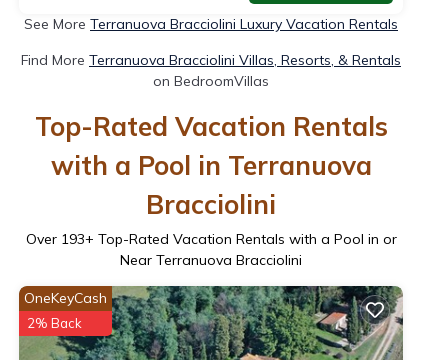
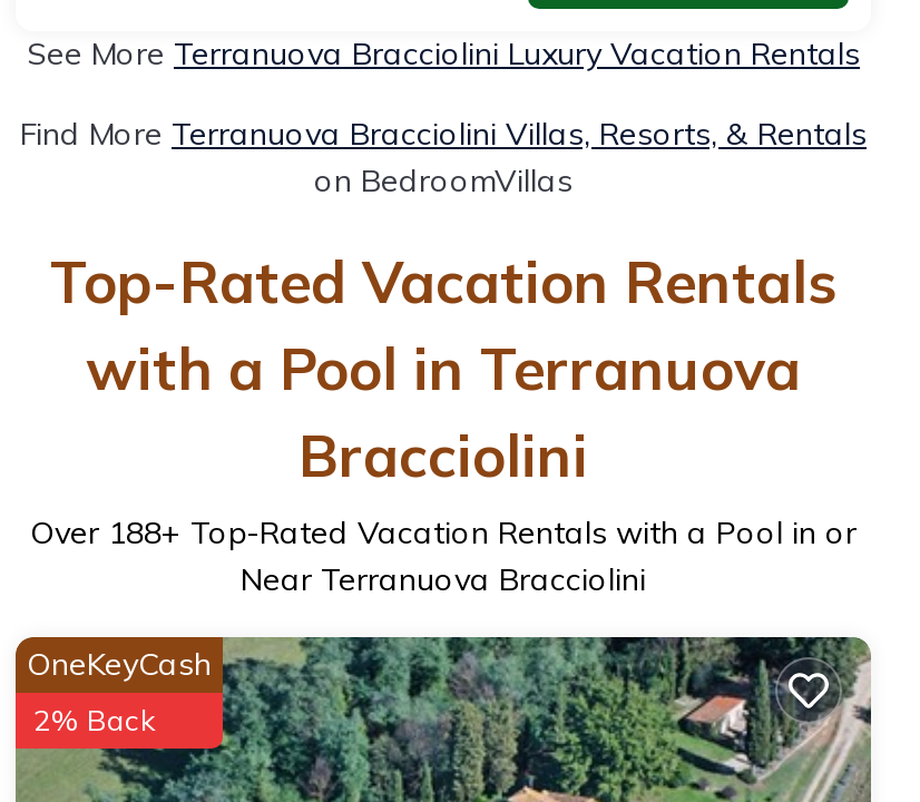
- Over 193+ Top-Rated Vacation Rentals with a Pool in or
+ Over 188+ Top-Rated Vacation Rentals with a Pool in or
